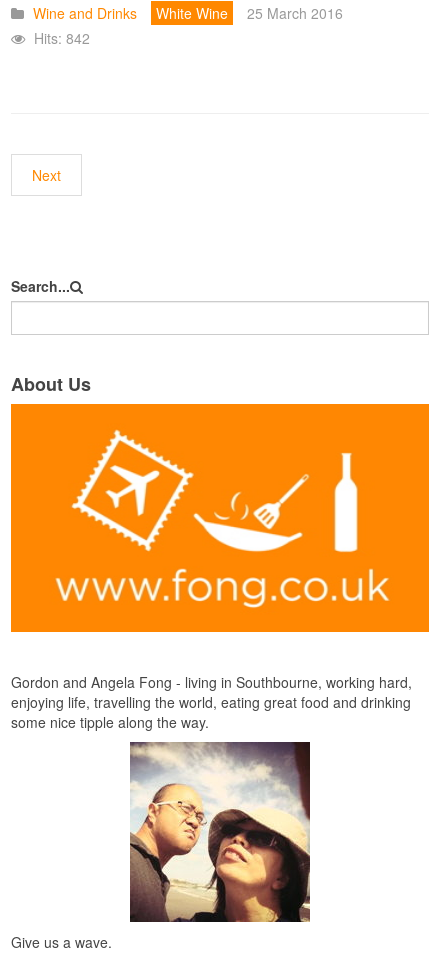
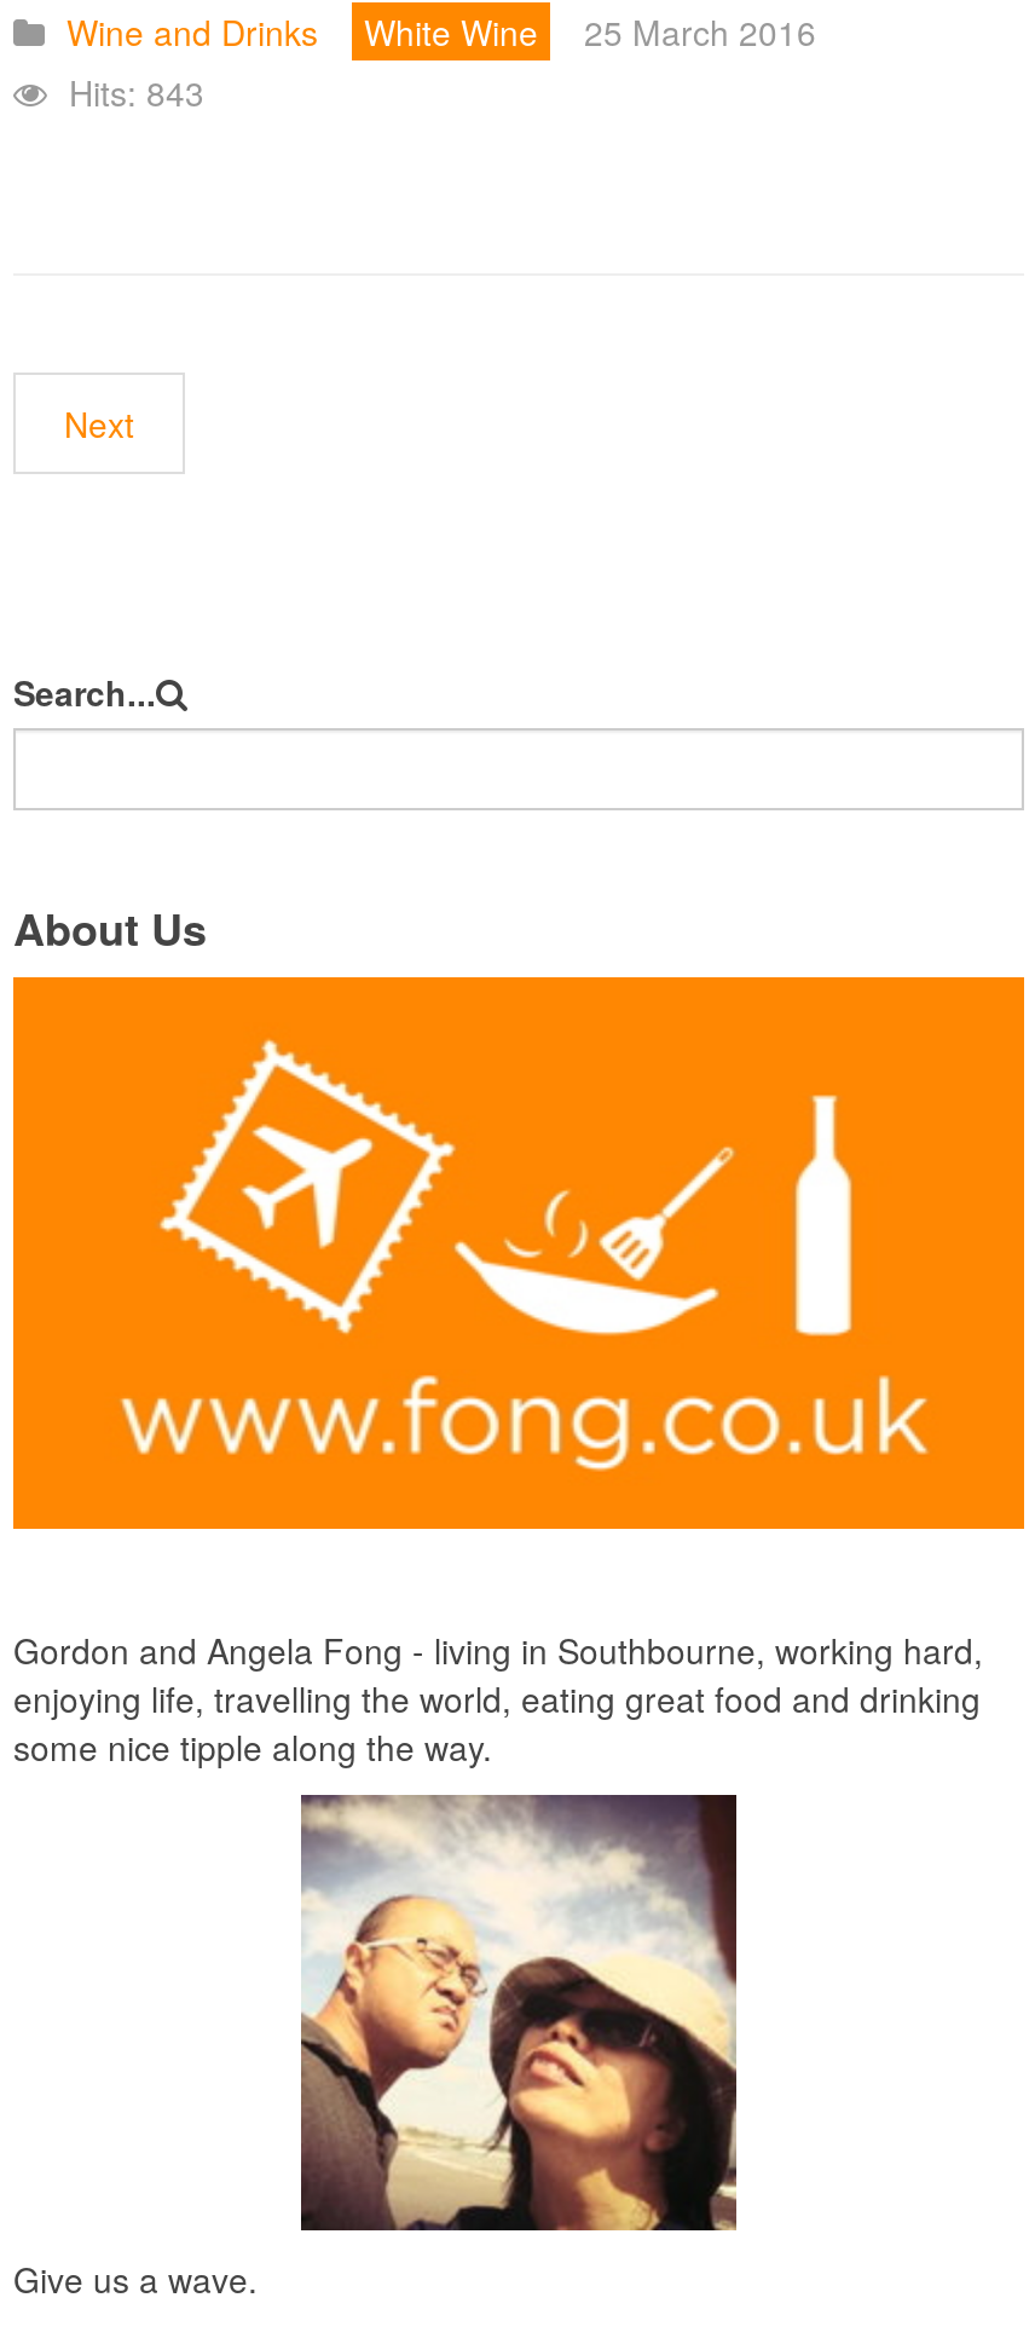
- Hits: 842
+ Hits: 843
